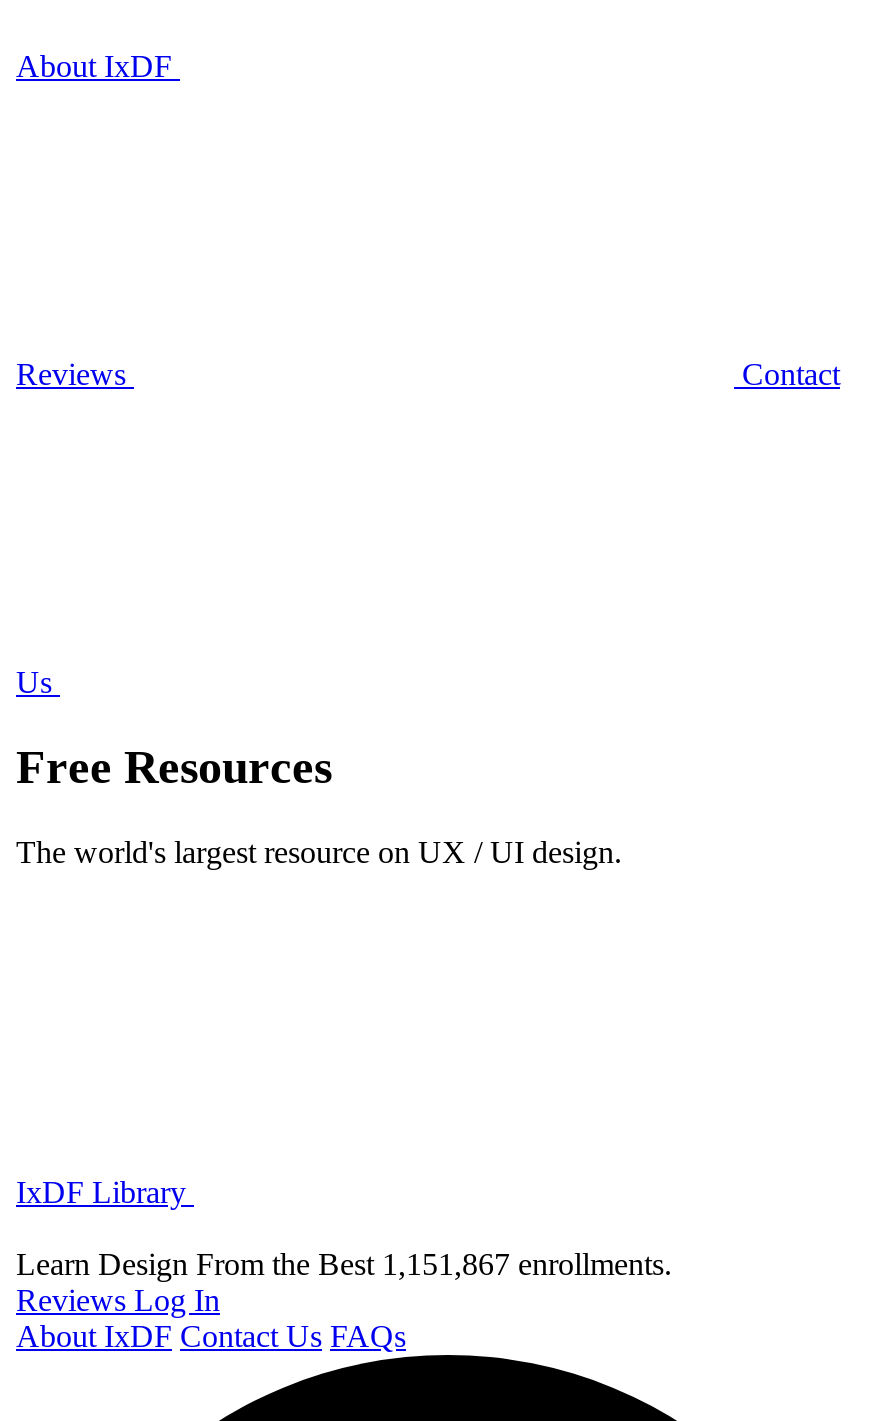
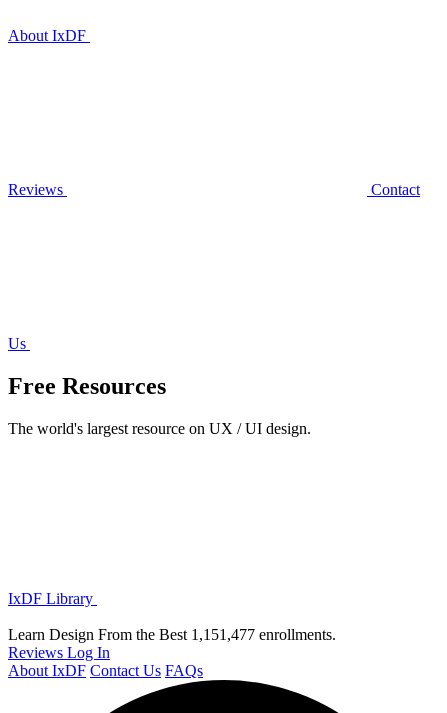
- Learn Design From the Best 1,151,867 enrollments.
+ Learn Design From the Best 1,151,477 enrollments.
